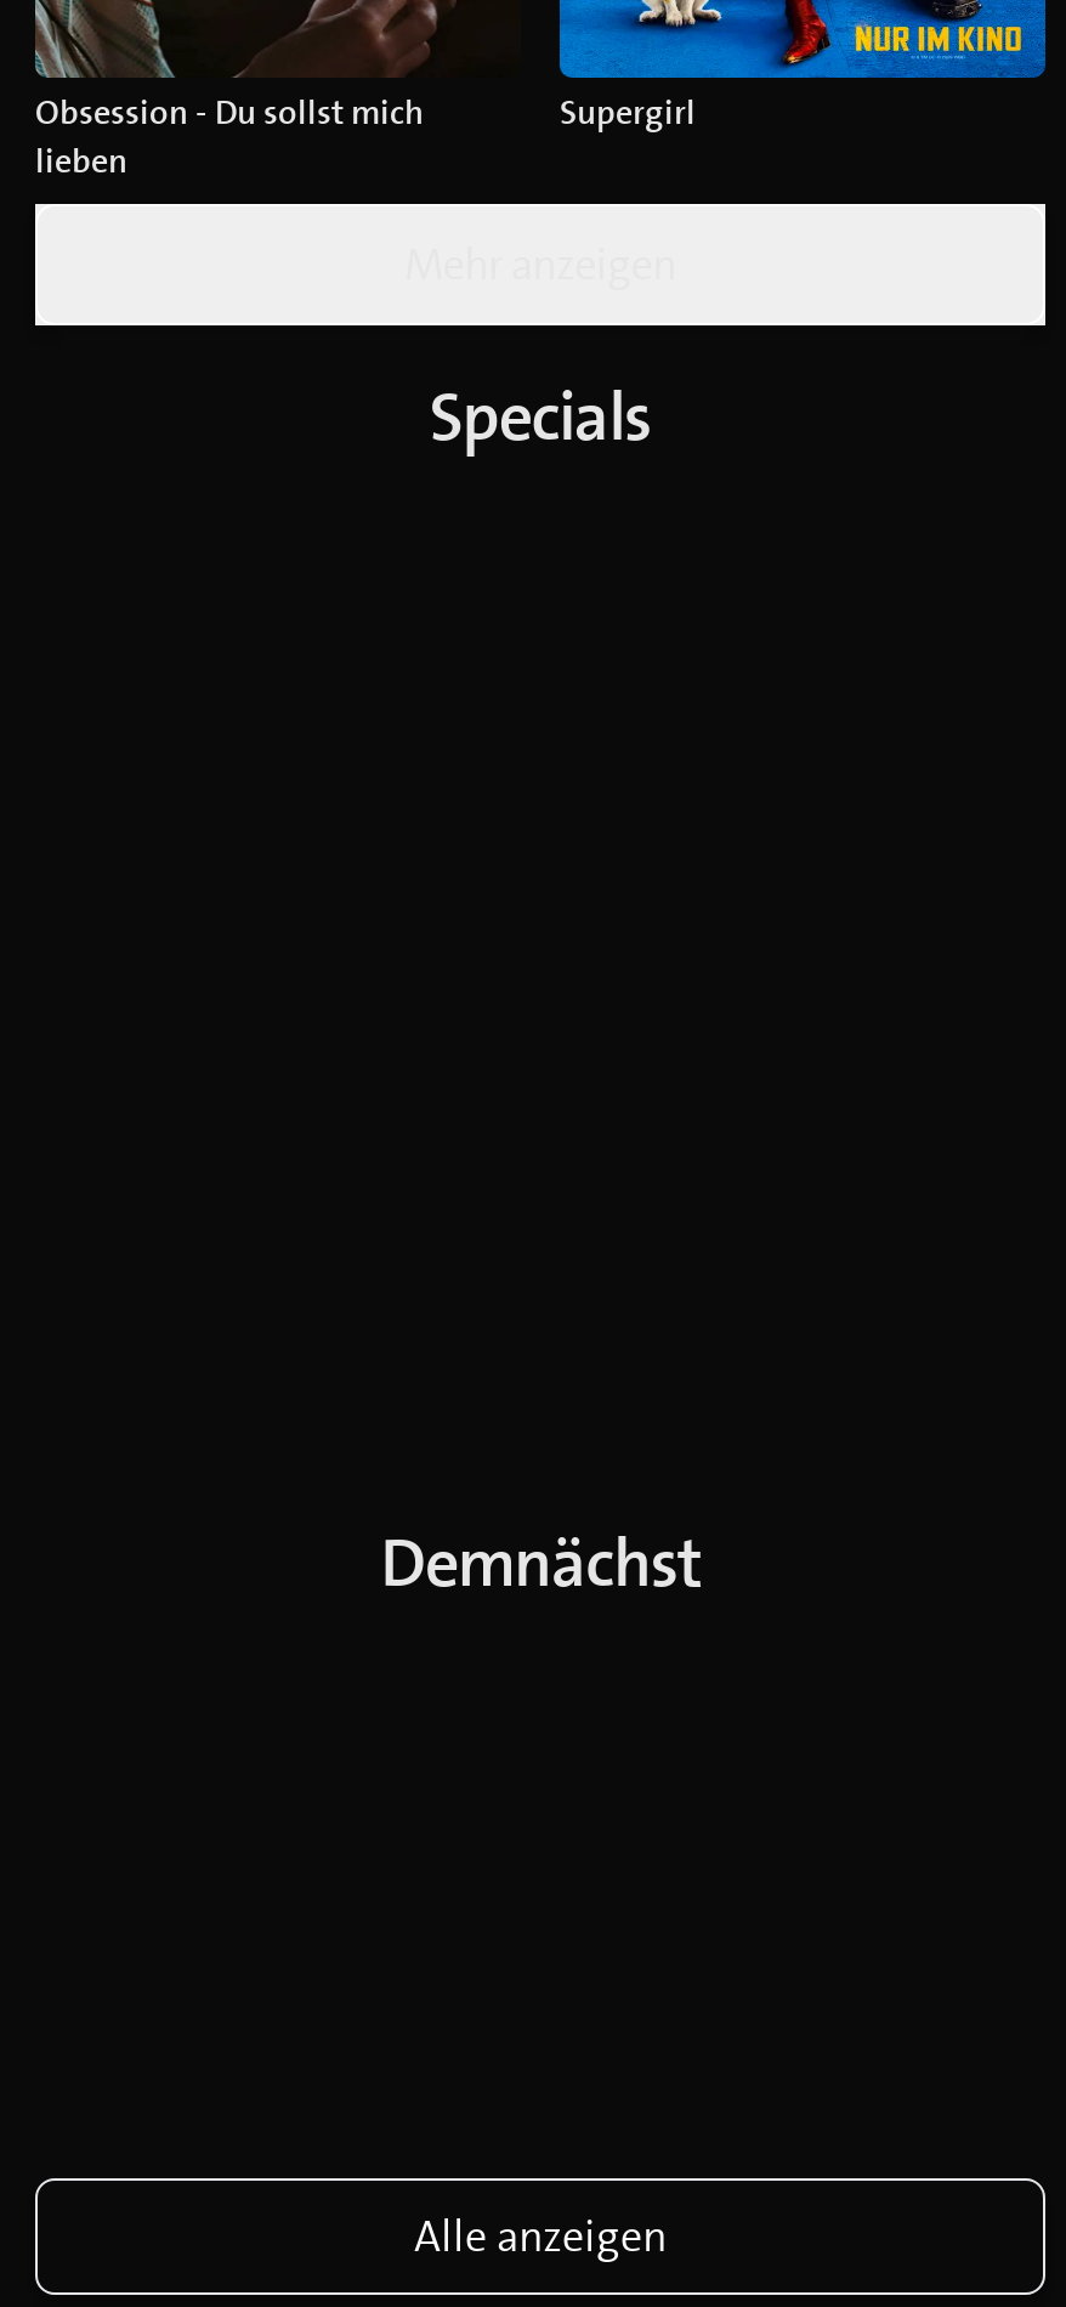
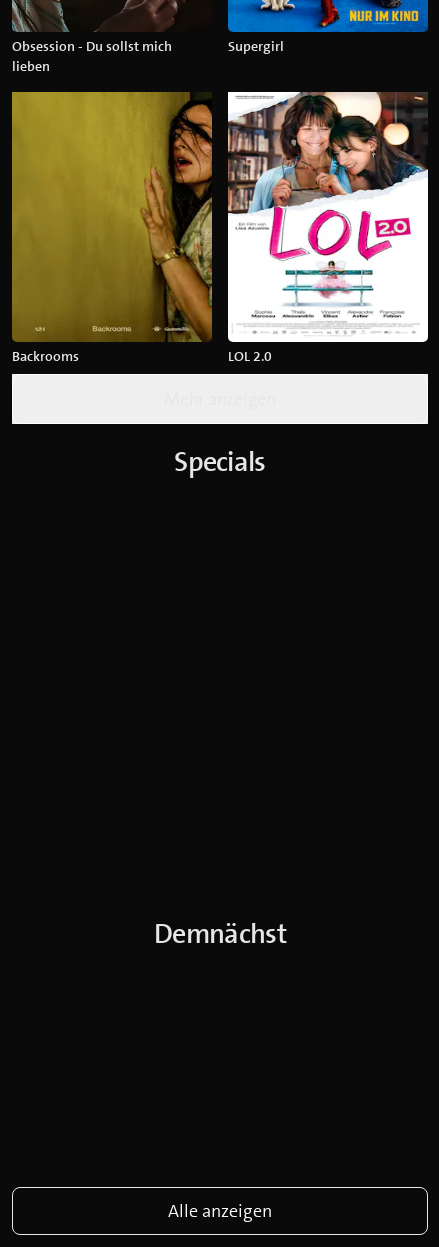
+ [image]
+ Backrooms
+ LOL 2.0

+ [image]
